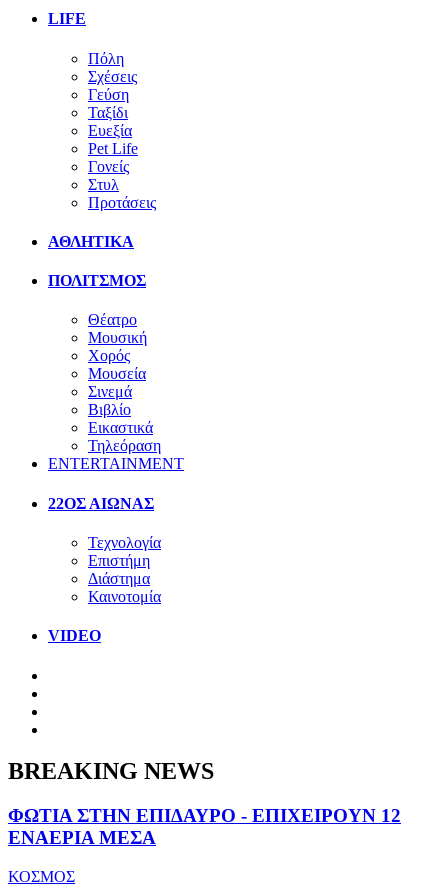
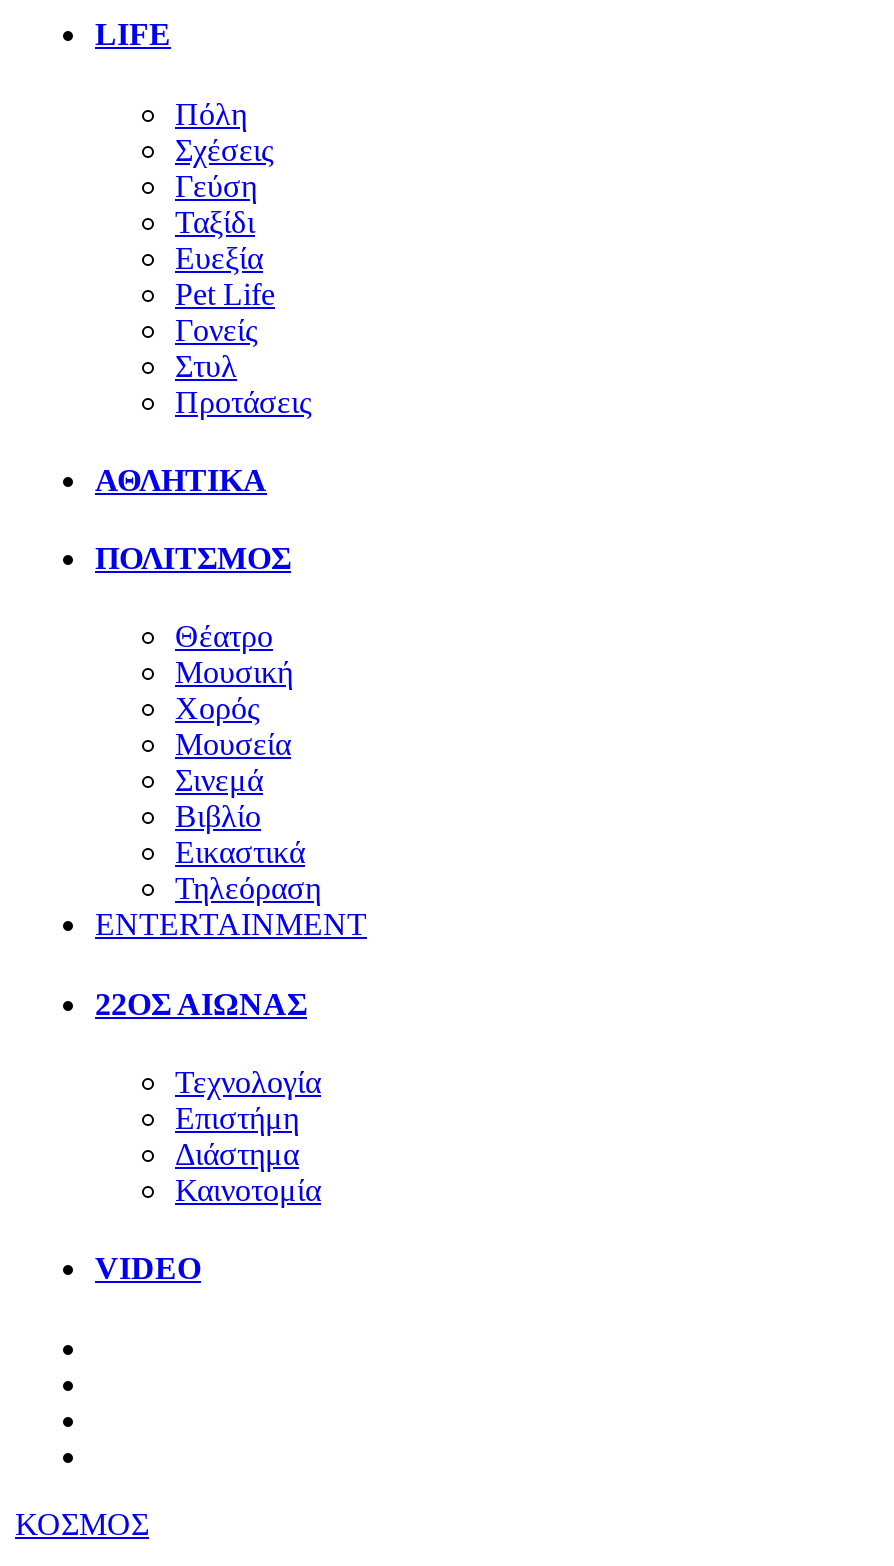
- BREAKING NEWS
- ΦΩΤΙΑ ΣΤΗΝ ΕΠΙΔΑΥΡΟ - ΕΠΙΧΕΙΡΟΥΝ 12
- ΕΝΑΕΡΙΑ ΜΕΣΑ
